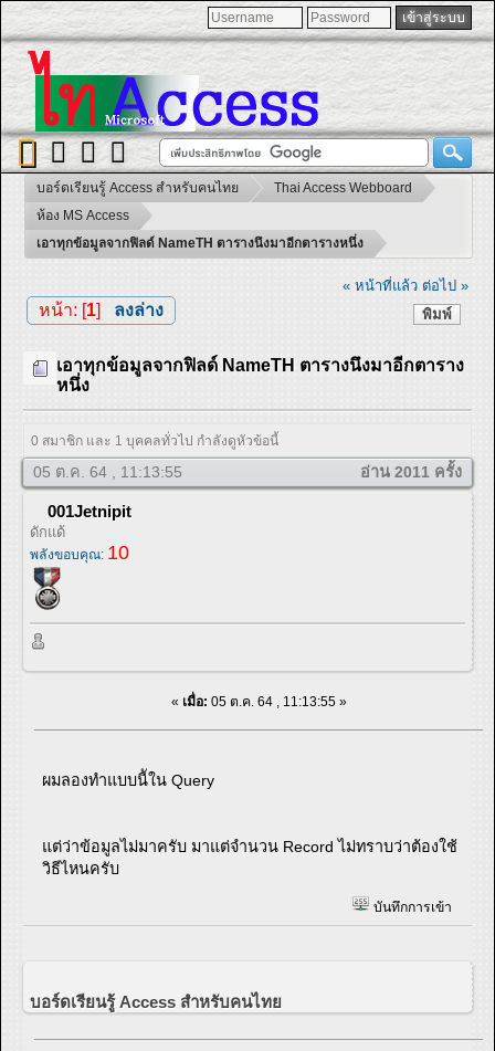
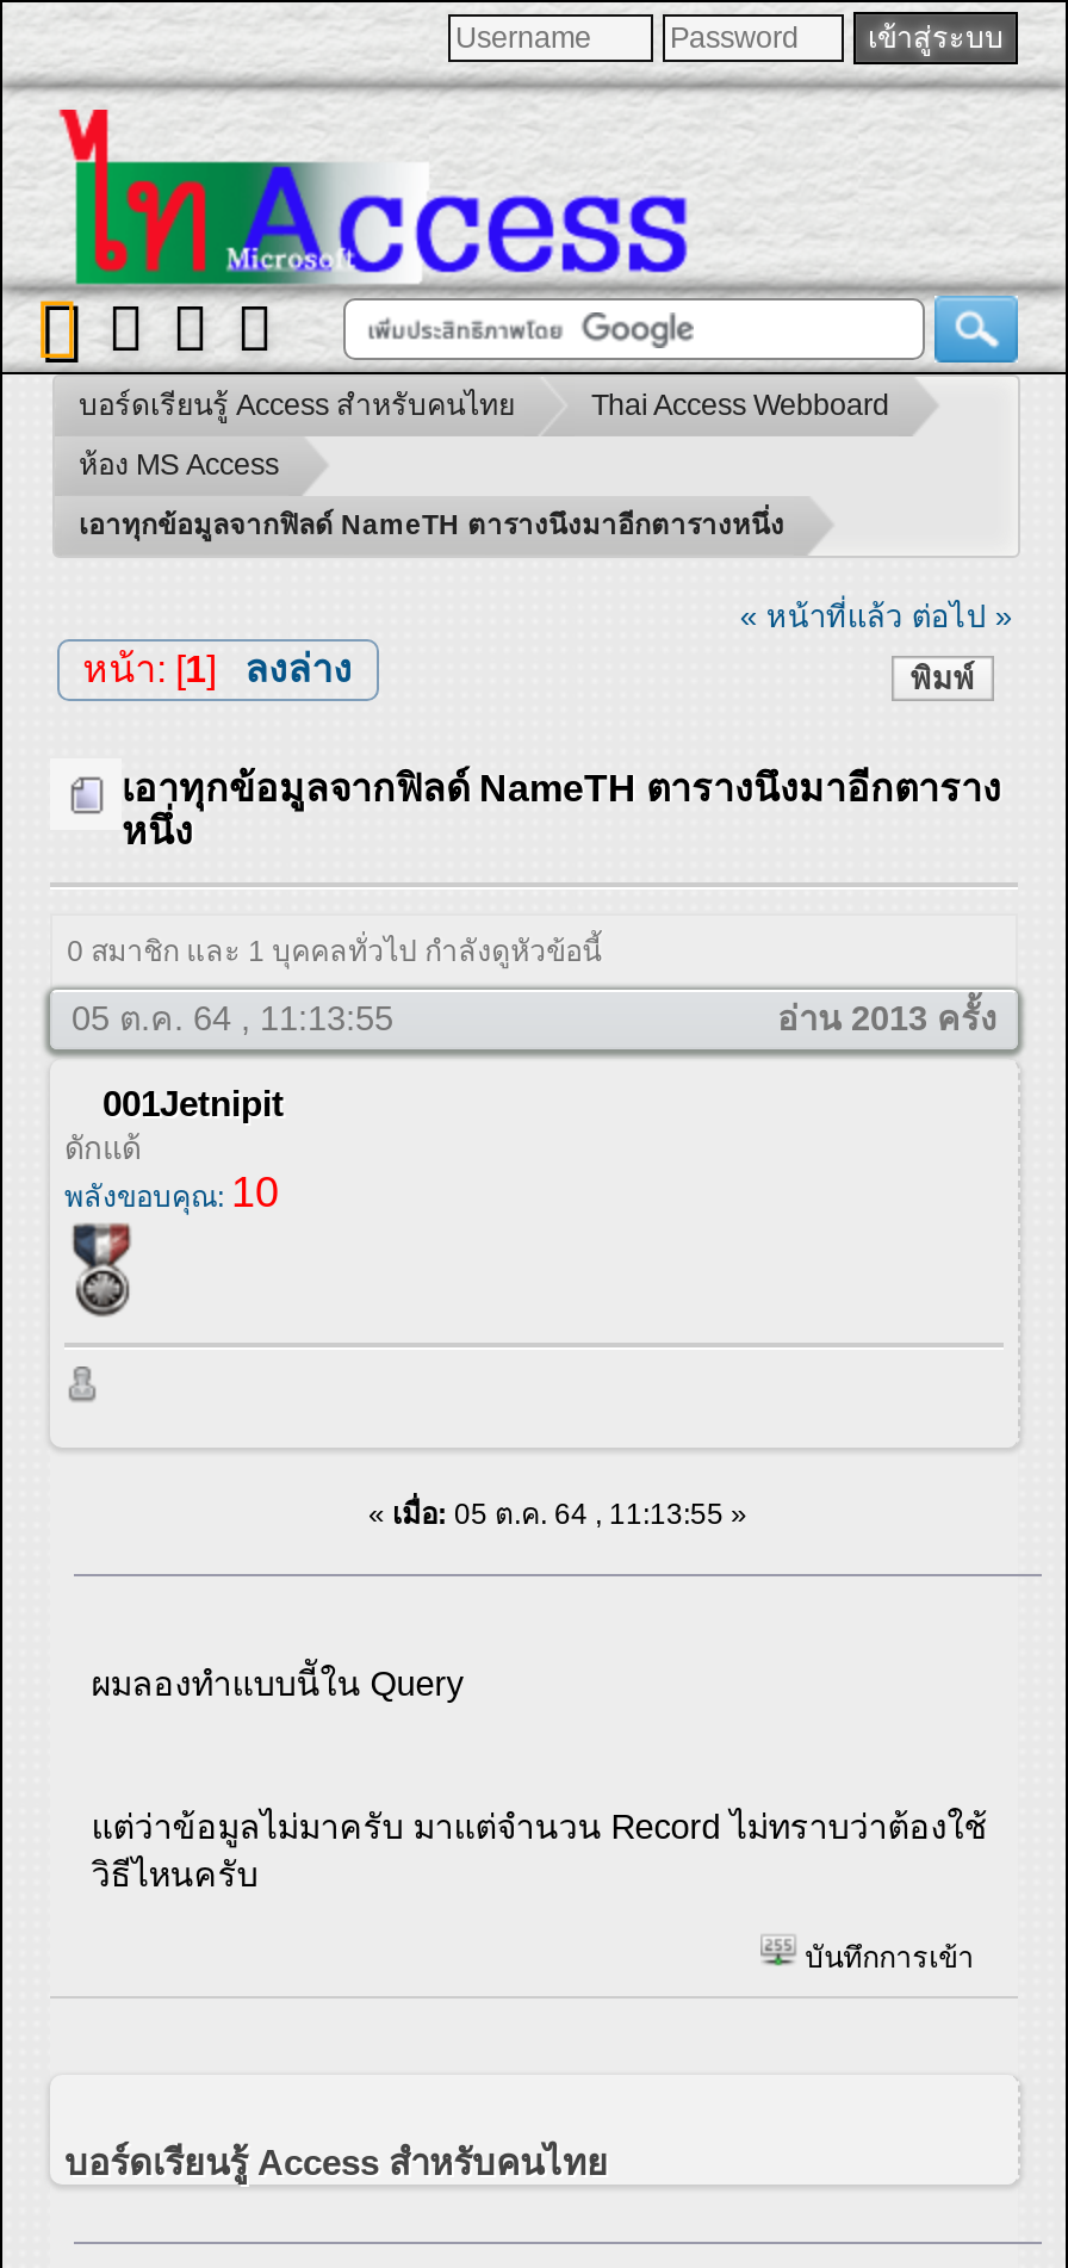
- อ่าน 2011 ครั้ง
+ อ่าน 2013 ครั้ง
